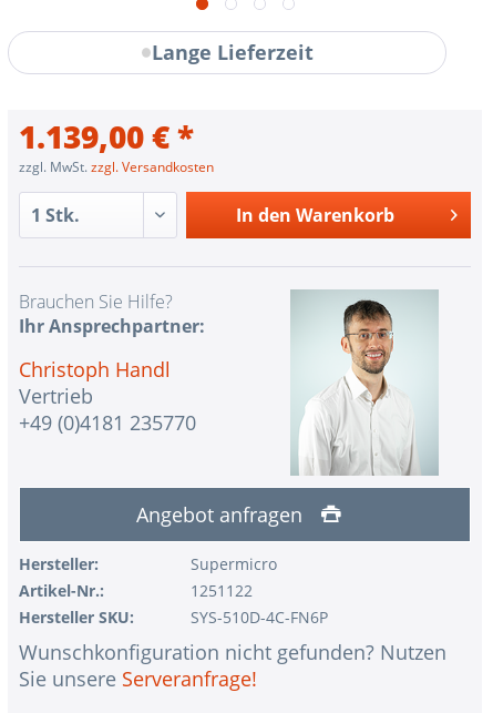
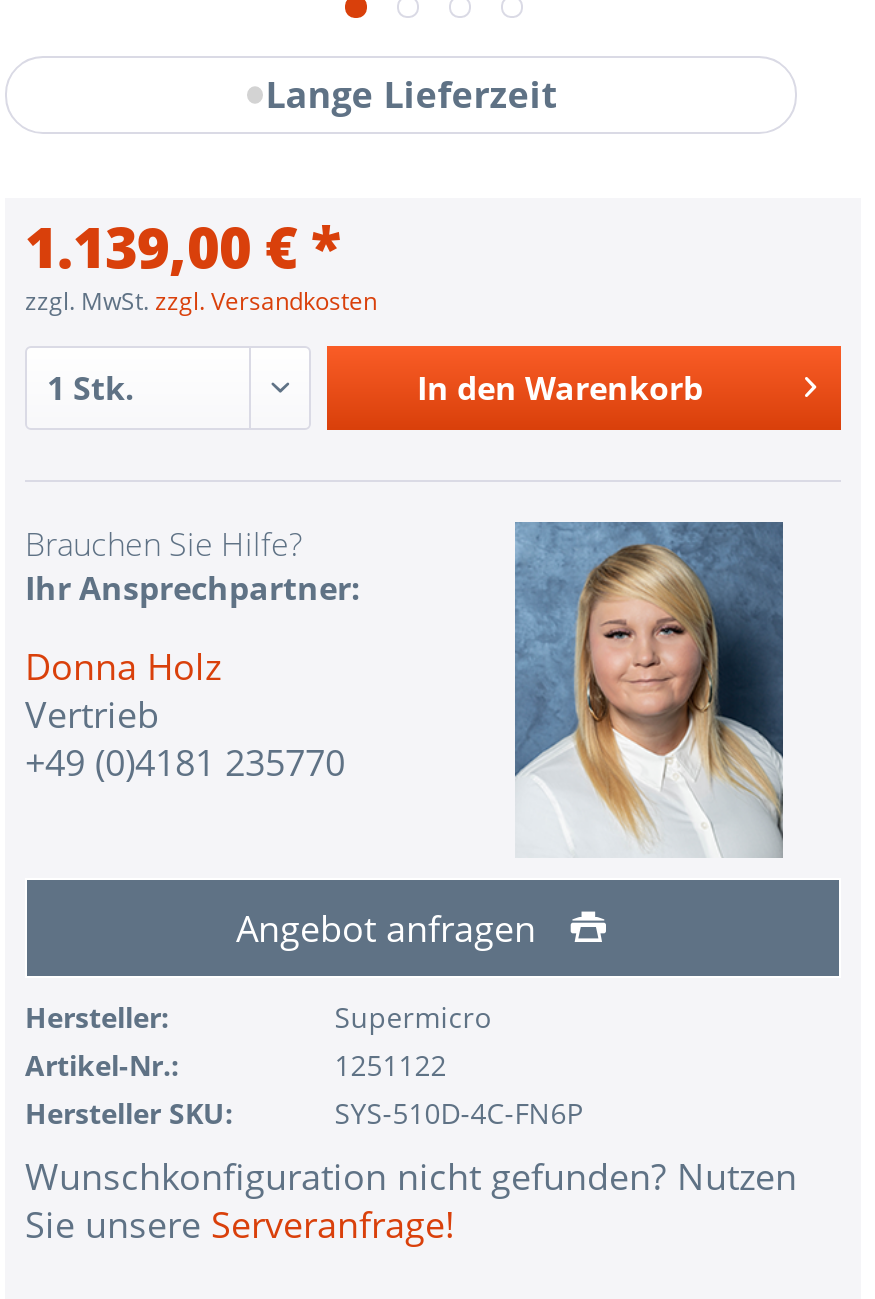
- [image]
+ [image]

- Christoph Handl
+ Donna Holz
